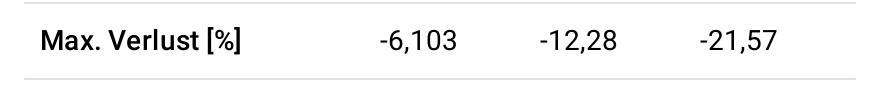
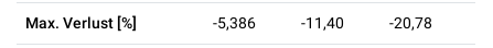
- -6,103
+ -5,386

- -12,28
+ -11,40

- -21,57
+ -20,78
